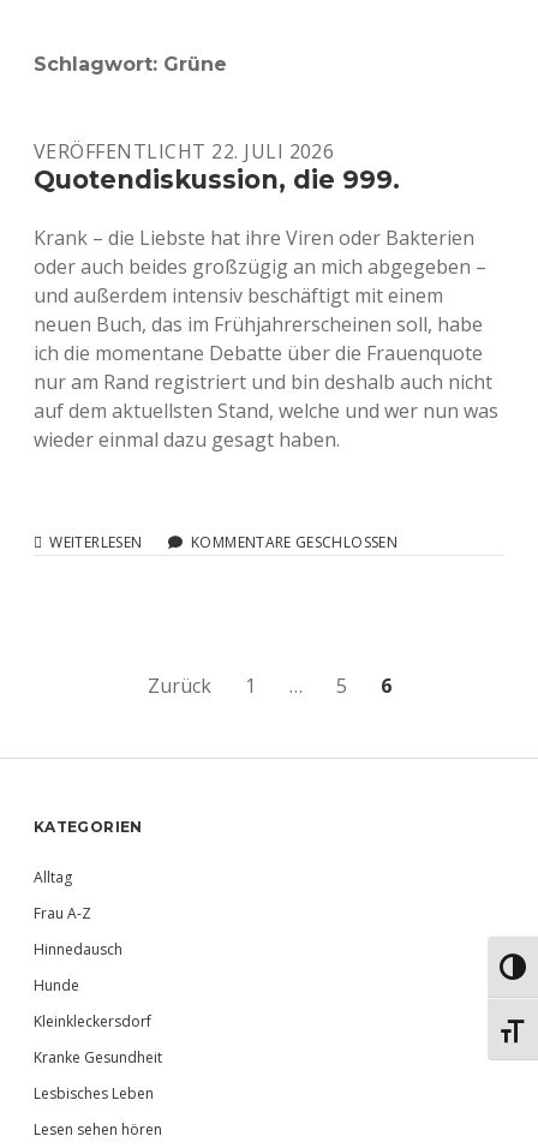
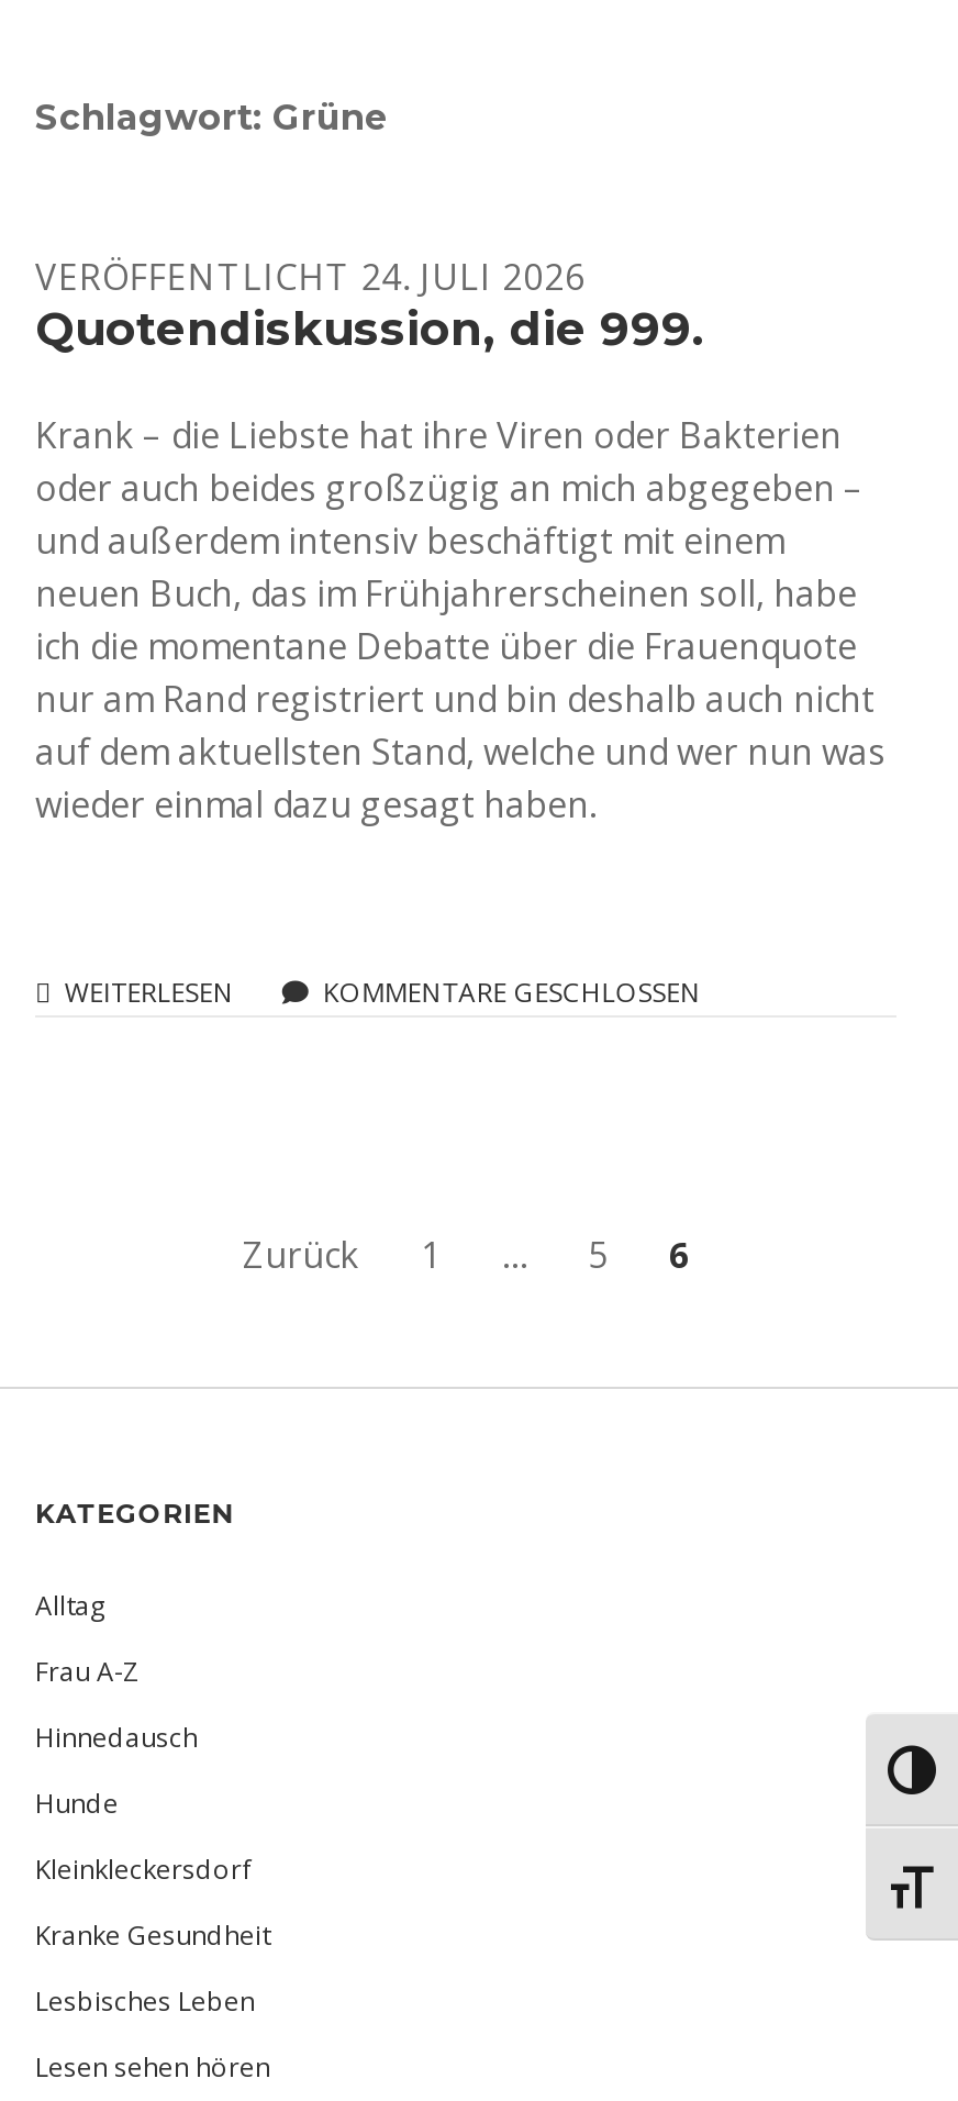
- VERÖFFENTLICHT 22. JULI 2026
+ VERÖFFENTLICHT 24. JULI 2026
